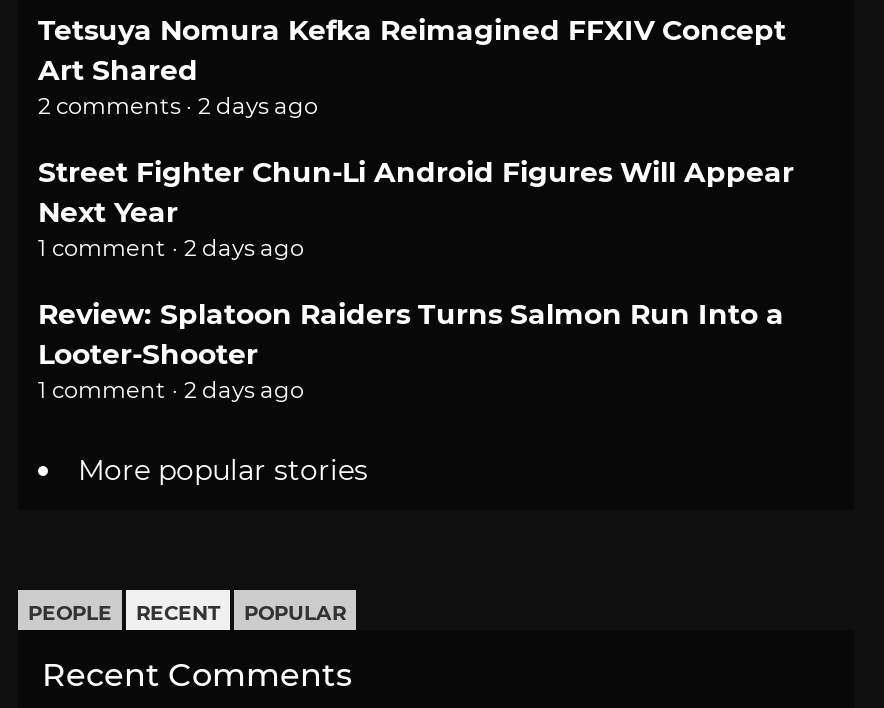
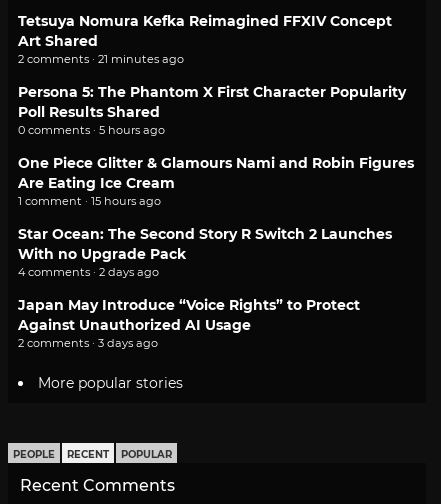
- 2 comments · 2 days ago
- Street Fighter Chun-Li Android Figures Will Appear
- Next Year
- 1 comment · 2 days ago
- Review: Splatoon Raiders Turns Salmon Run Into a
- Looter-Shooter
- 1 comment · 2 days ago
+ 2 comments · 21 minutes ago
+ Persona 5: The Phantom X First Character Popularity
+ Poll Results Shared
+ 0 comments · 5 hours ago
+ One Piece Glitter & Glamours Nami and Robin Figures
+ Are Eating Ice Cream
+ 1 comment · 15 hours ago
+ Star Ocean: The Second Story R Switch 2 Launches
+ With no Upgrade Pack
+ 4 comments · 2 days ago
+ Japan May Introduce “Voice Rights” to Protect
+ Against Unauthorized AI Usage
+ 2 comments · 3 days ago
